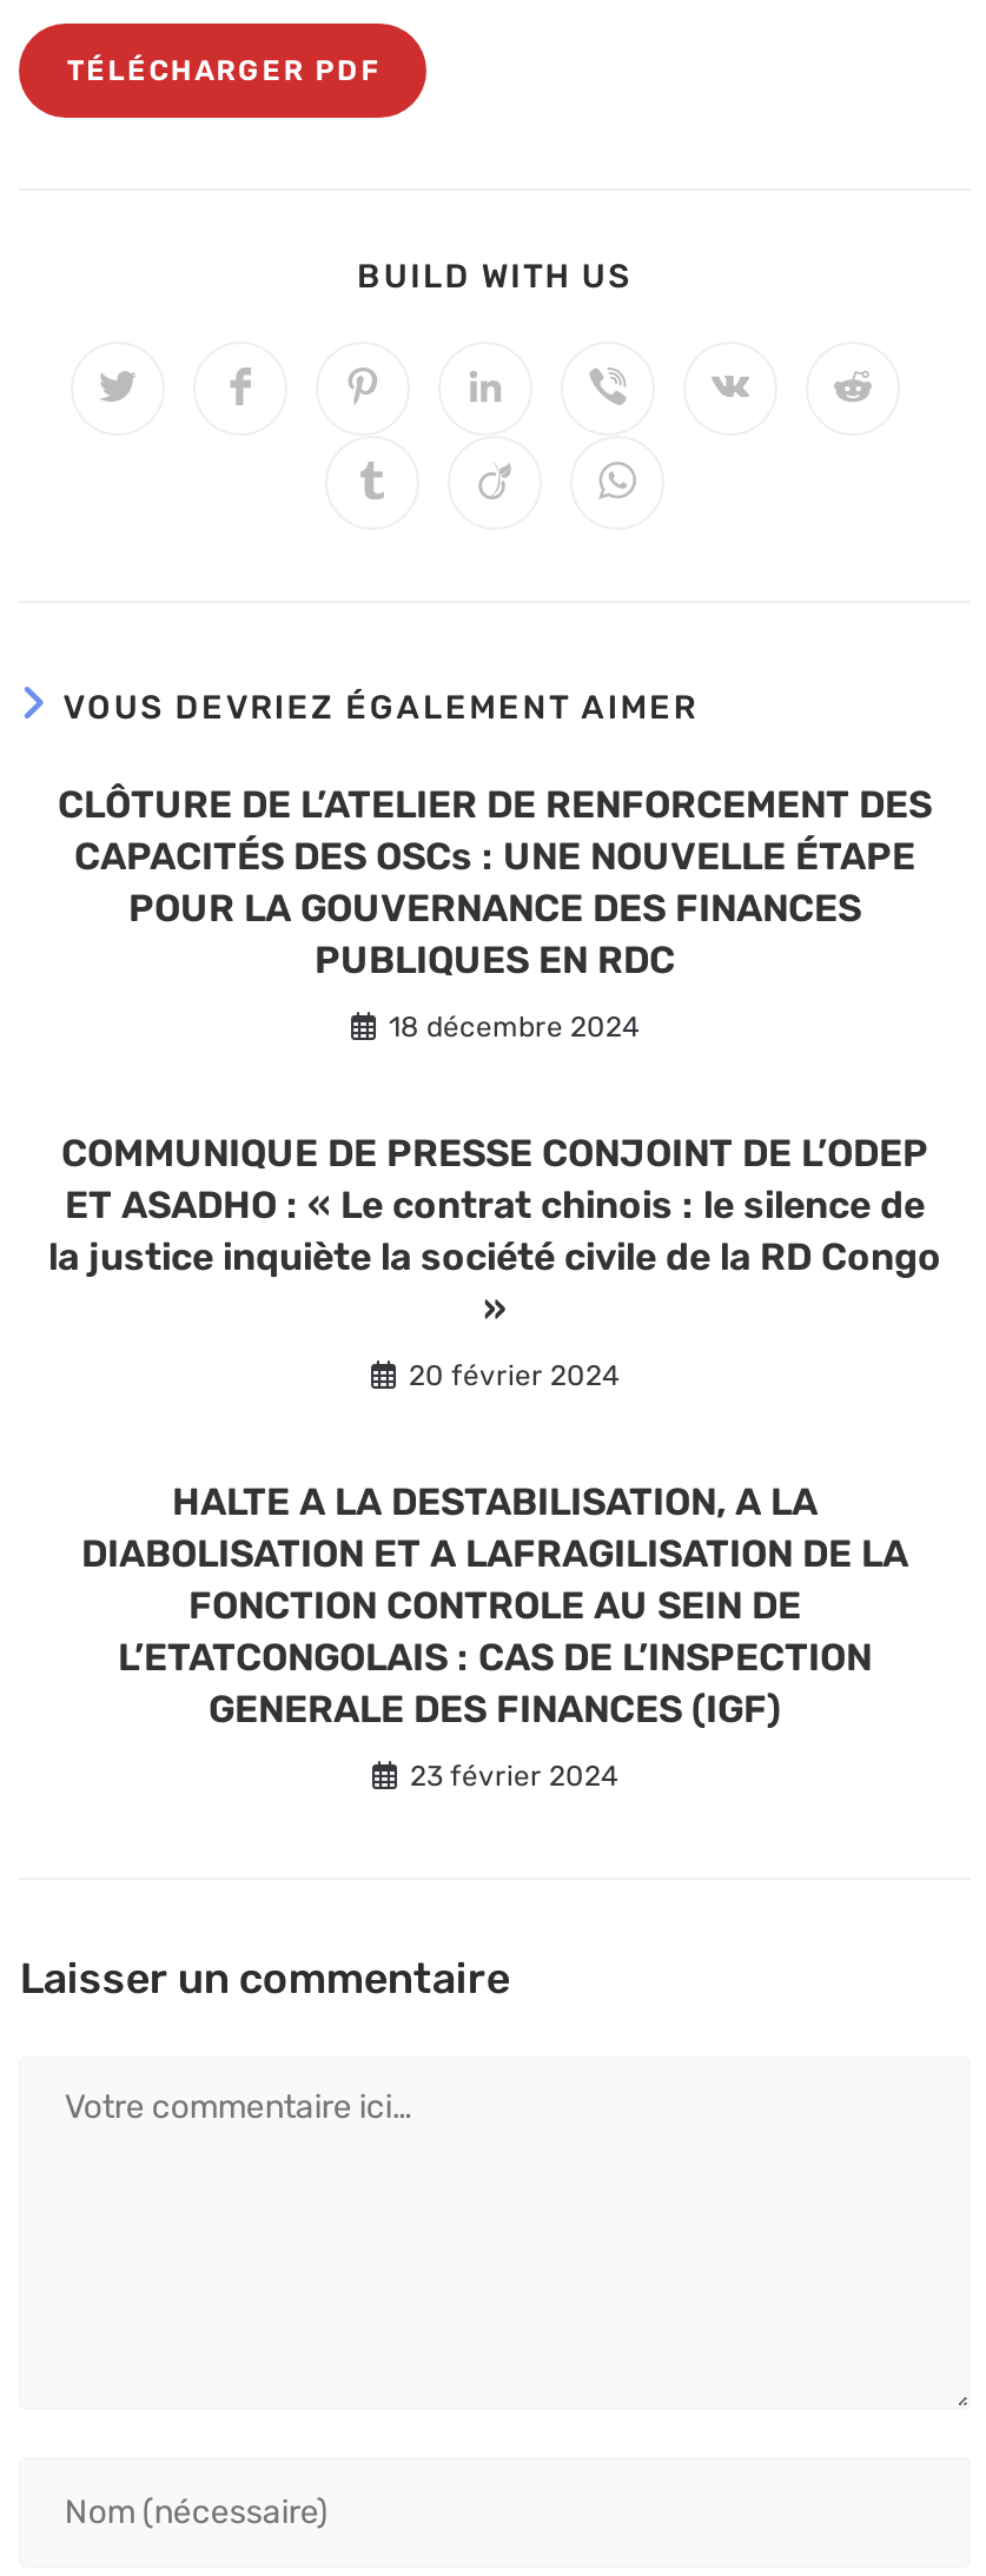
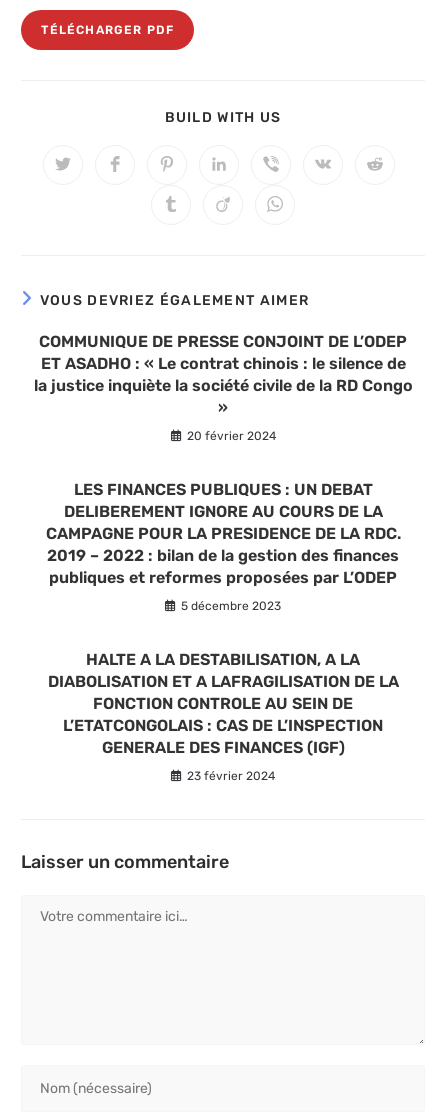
- CLÔTURE DE L’ATELIER DE RENFORCEMENT DES
- CAPACITÉS DES OSCs : UNE NOUVELLE ÉTAPE
- POUR LA GOUVERNANCE DES FINANCES
- PUBLIQUES EN RDC
- 18 décembre 2024

moved up: COMMUNIQUE DE PRESSE CONJOINT DE L’ODEP | ET ASADHO : « Le contrat chinois : le silence de | la justice inquiète la société civile de la RD Congo | 20 février 2024

+ LES FINANCES PUBLIQUES : UN DEBAT
+ DELIBEREMENT IGNORE AU COURS DE LA
+ CAMPAGNE POUR LA PRESIDENCE DE LA RDC.
+ 2019 – 2022 : bilan de la gestion des finances
+ publiques et reformes proposées par L’ODEP
+ 5 décembre 2023
